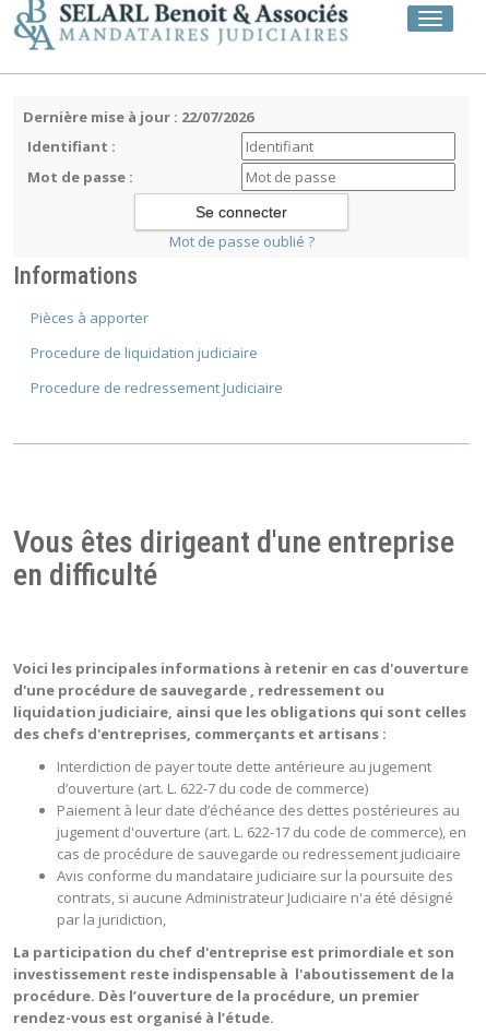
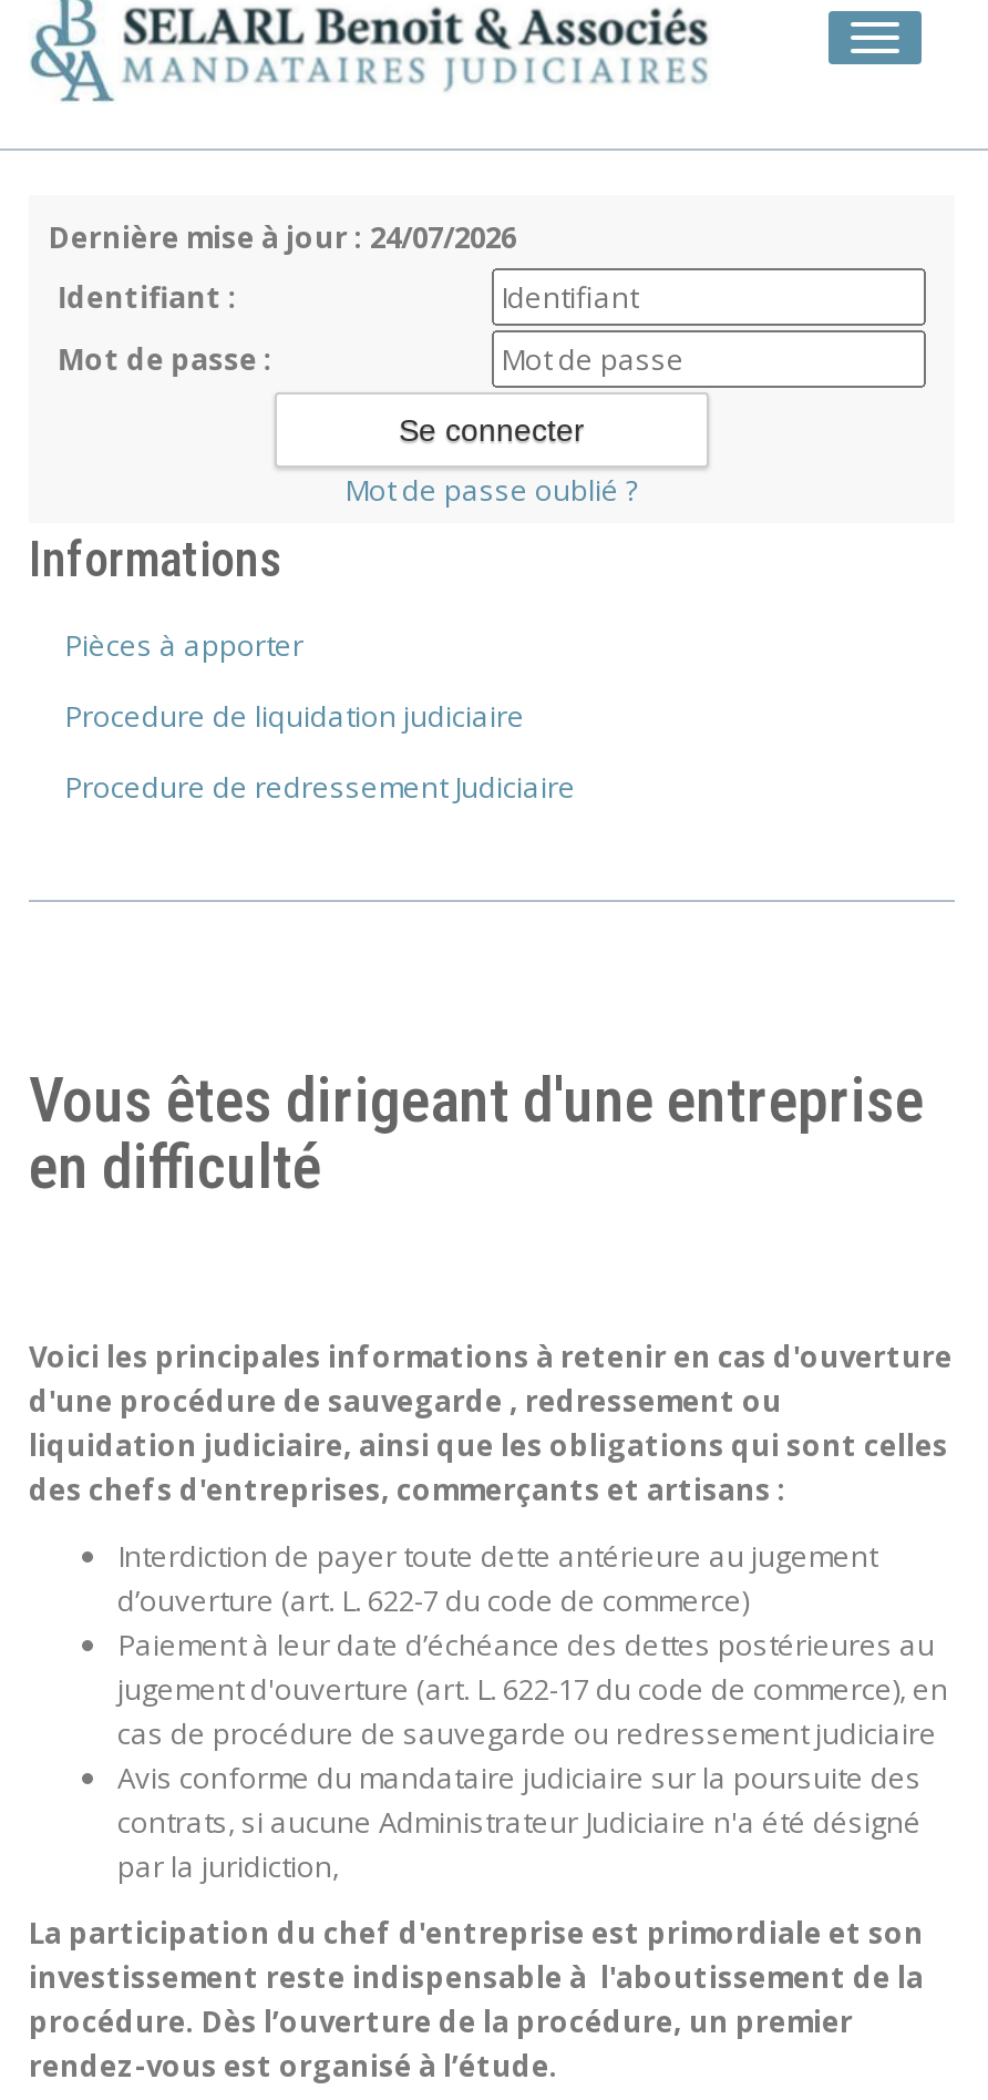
- Dernière mise à jour : 22/07/2026
+ Dernière mise à jour : 24/07/2026
